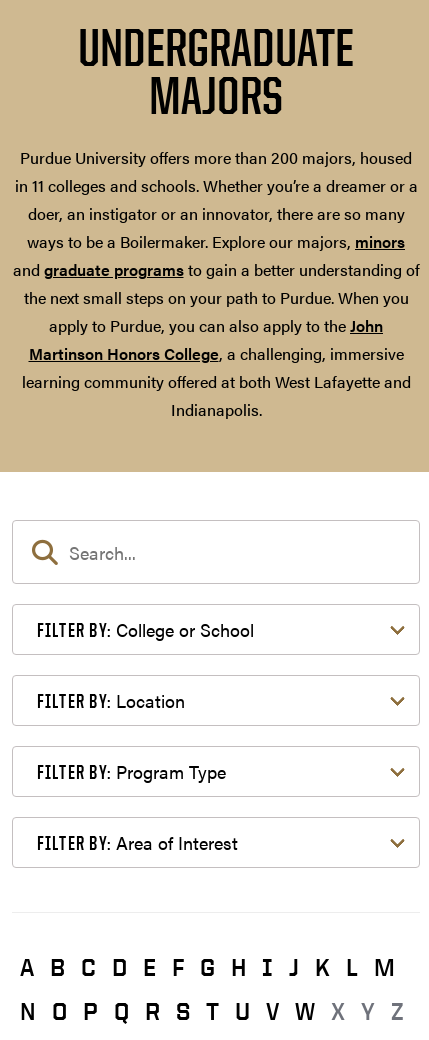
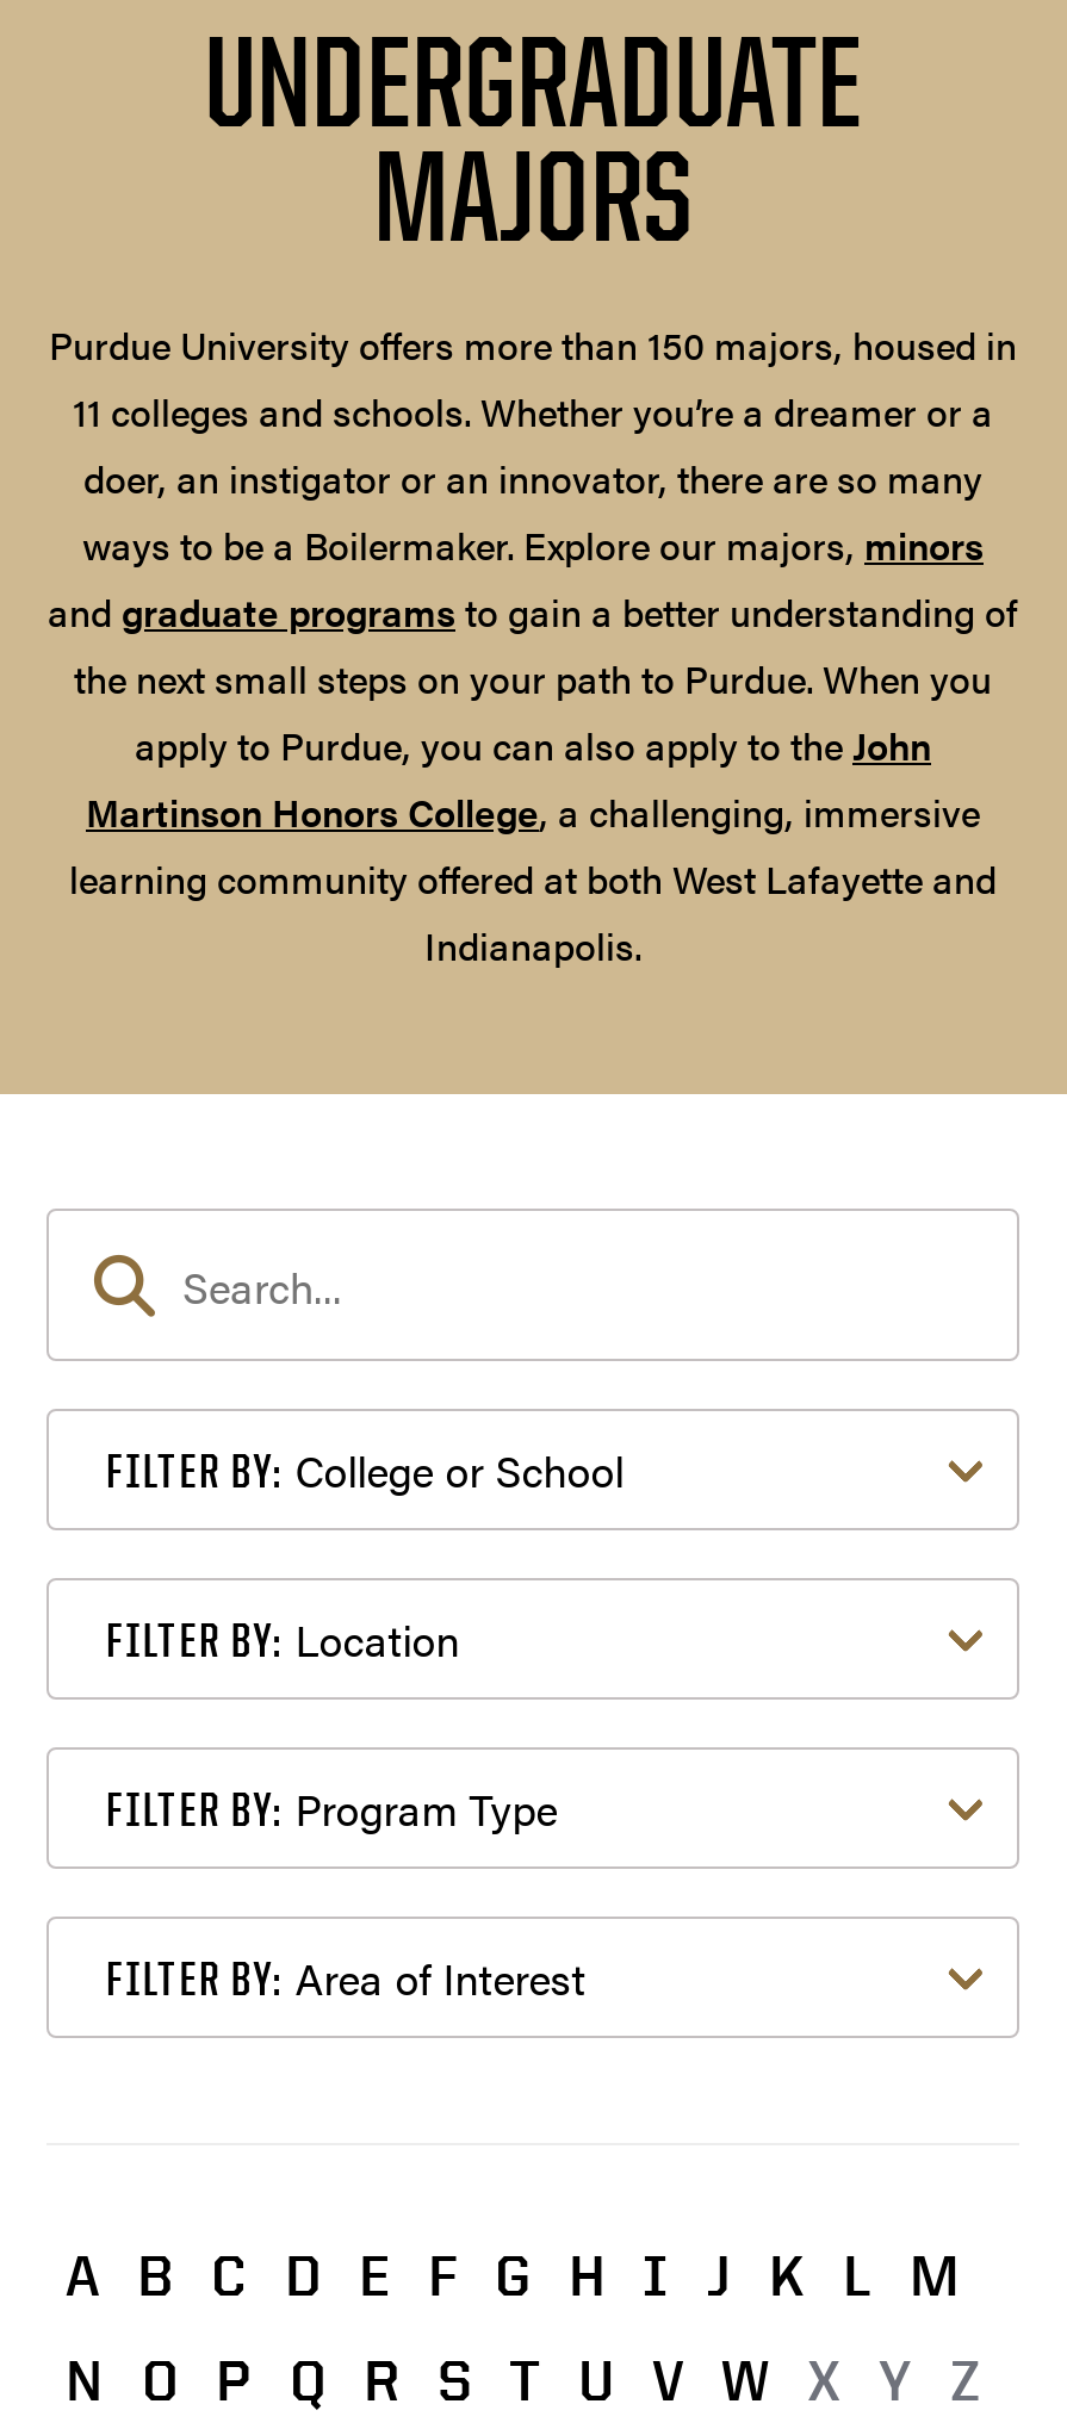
- Purdue University offers more than 200 majors, housed
- in 11 colleges and schools. Whether you’re a dreamer or a
+ Purdue University offers more than 150 majors, housed in
+ 11 colleges and schools. Whether you’re a dreamer or a
